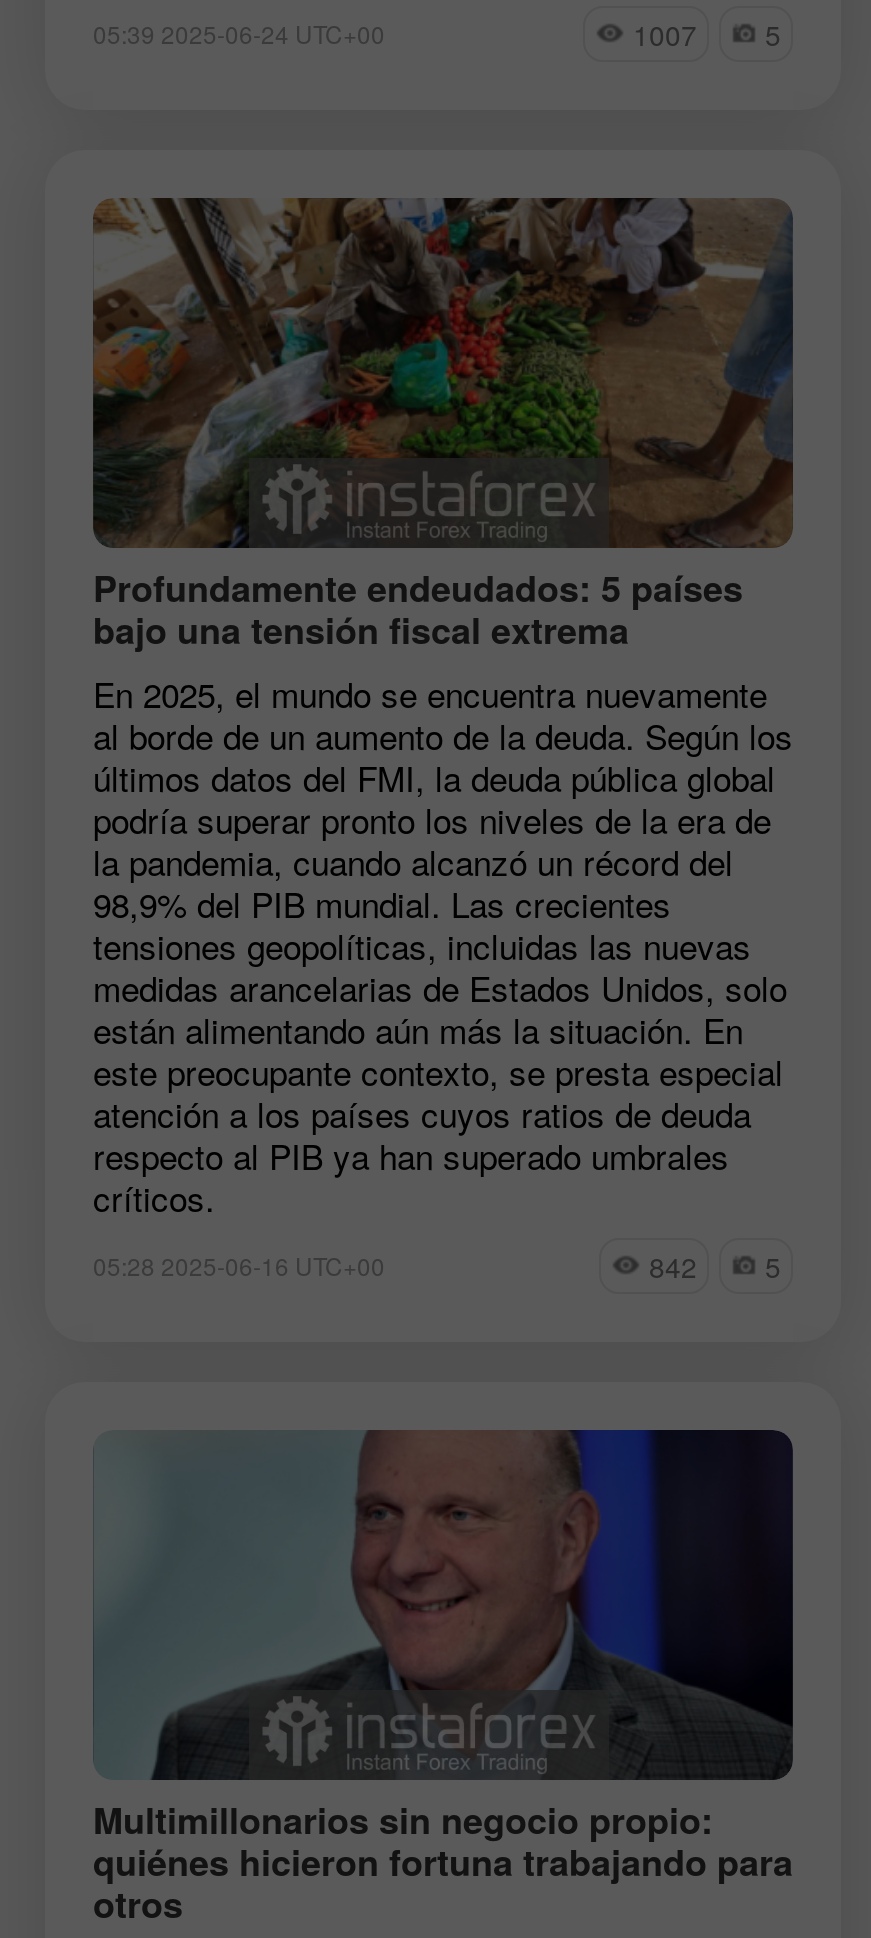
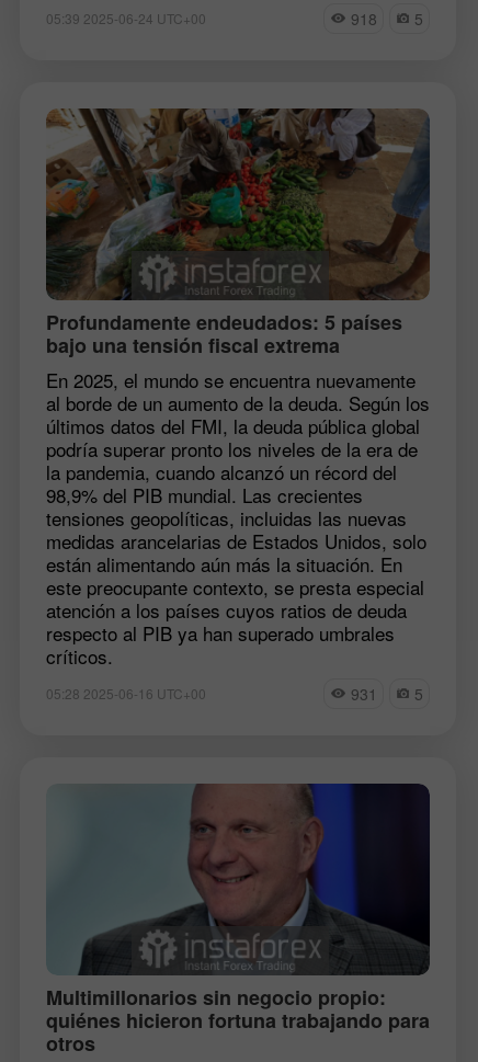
- 1007 5
+ 918 5

- 842 5
+ 931 5
